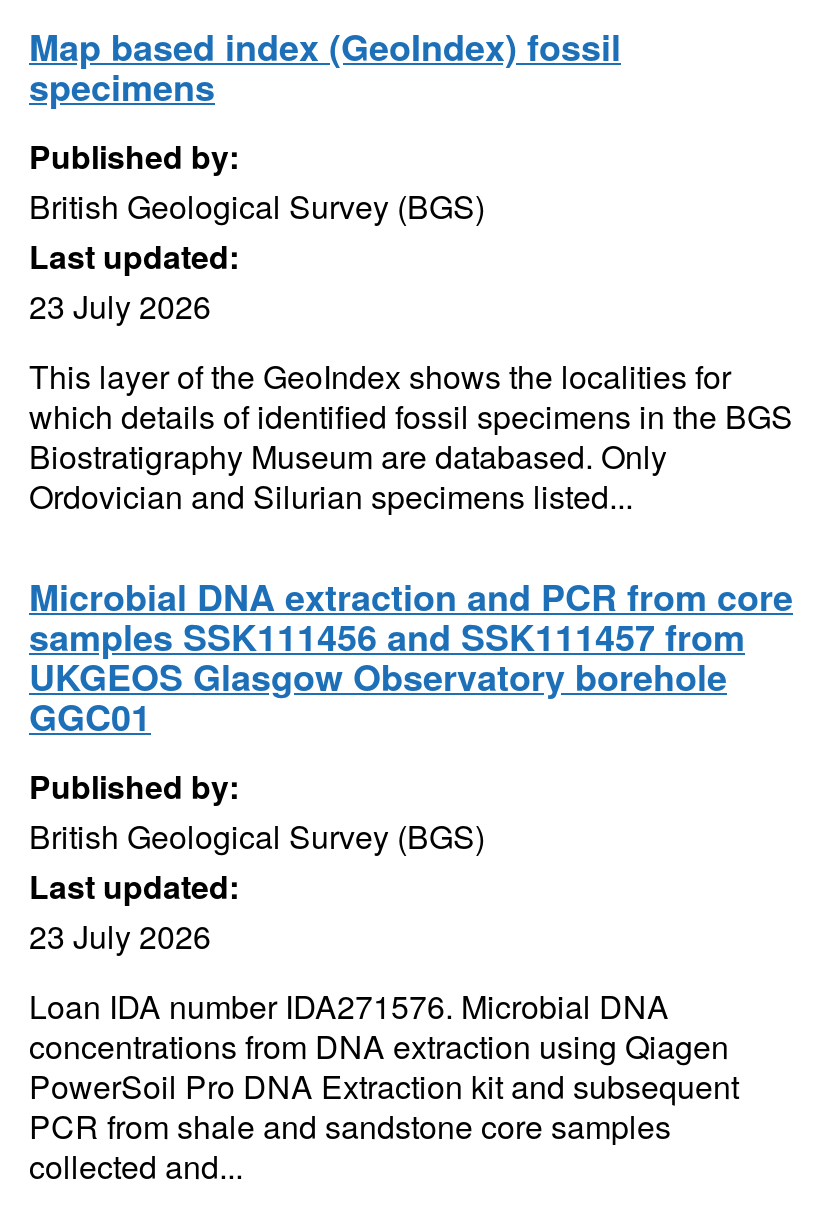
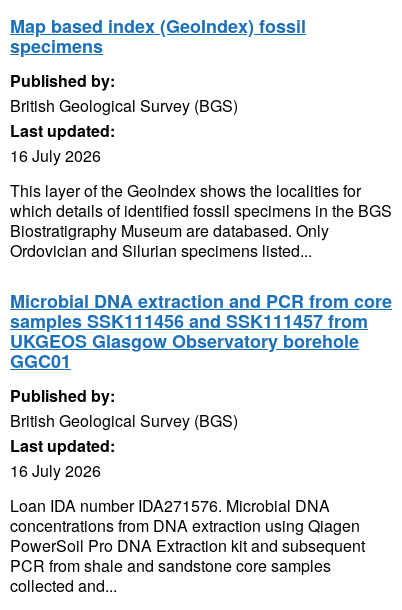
- 23 July 2026
+ 16 July 2026

- 23 July 2026
+ 16 July 2026
